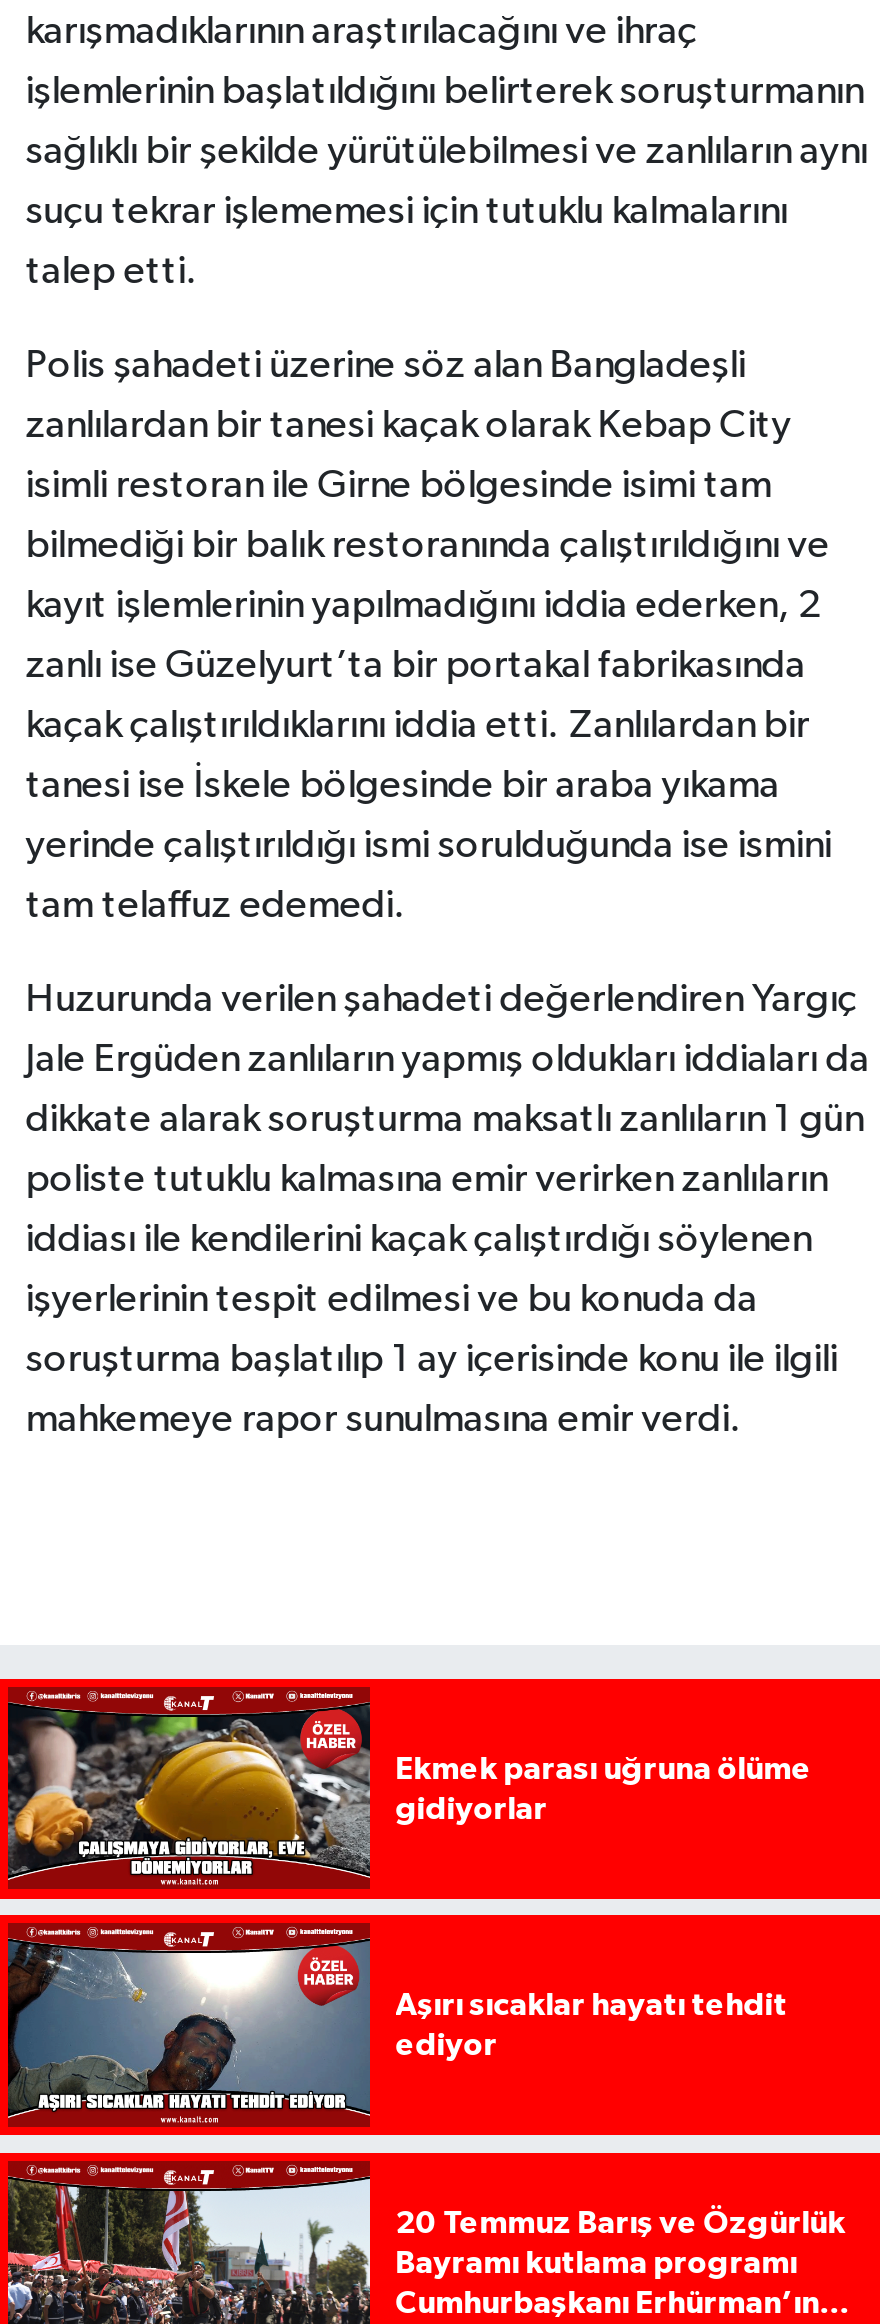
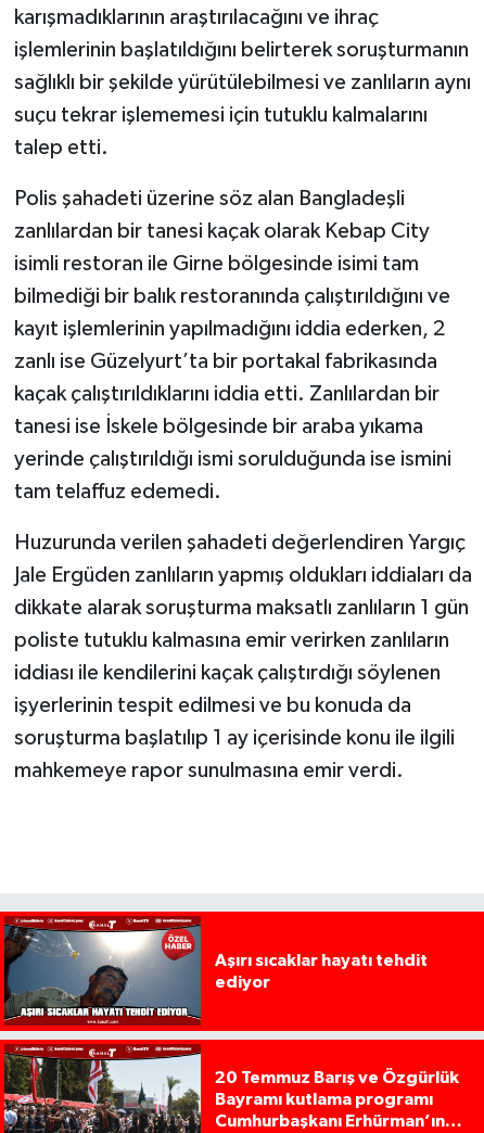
- [image]
- Ekmek parası uğruna ölüme
- gidiyorlar
